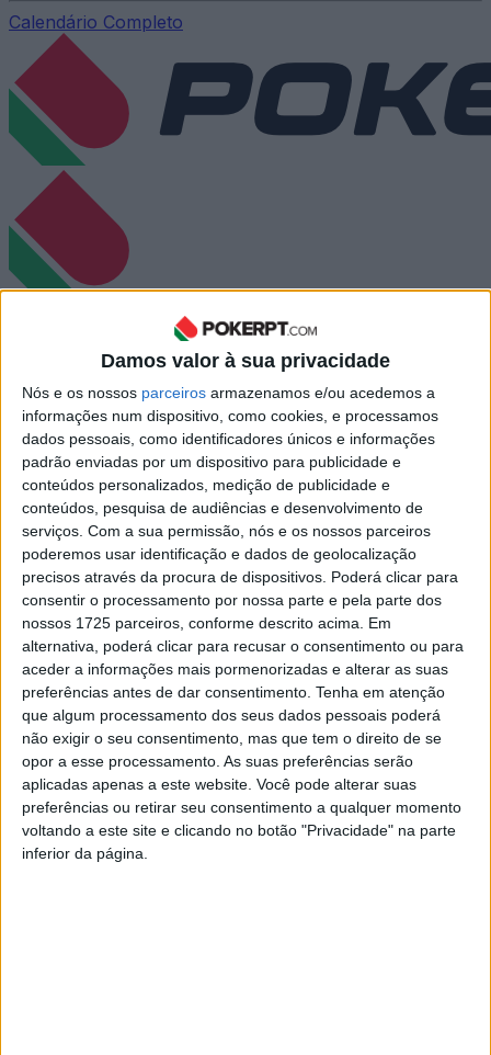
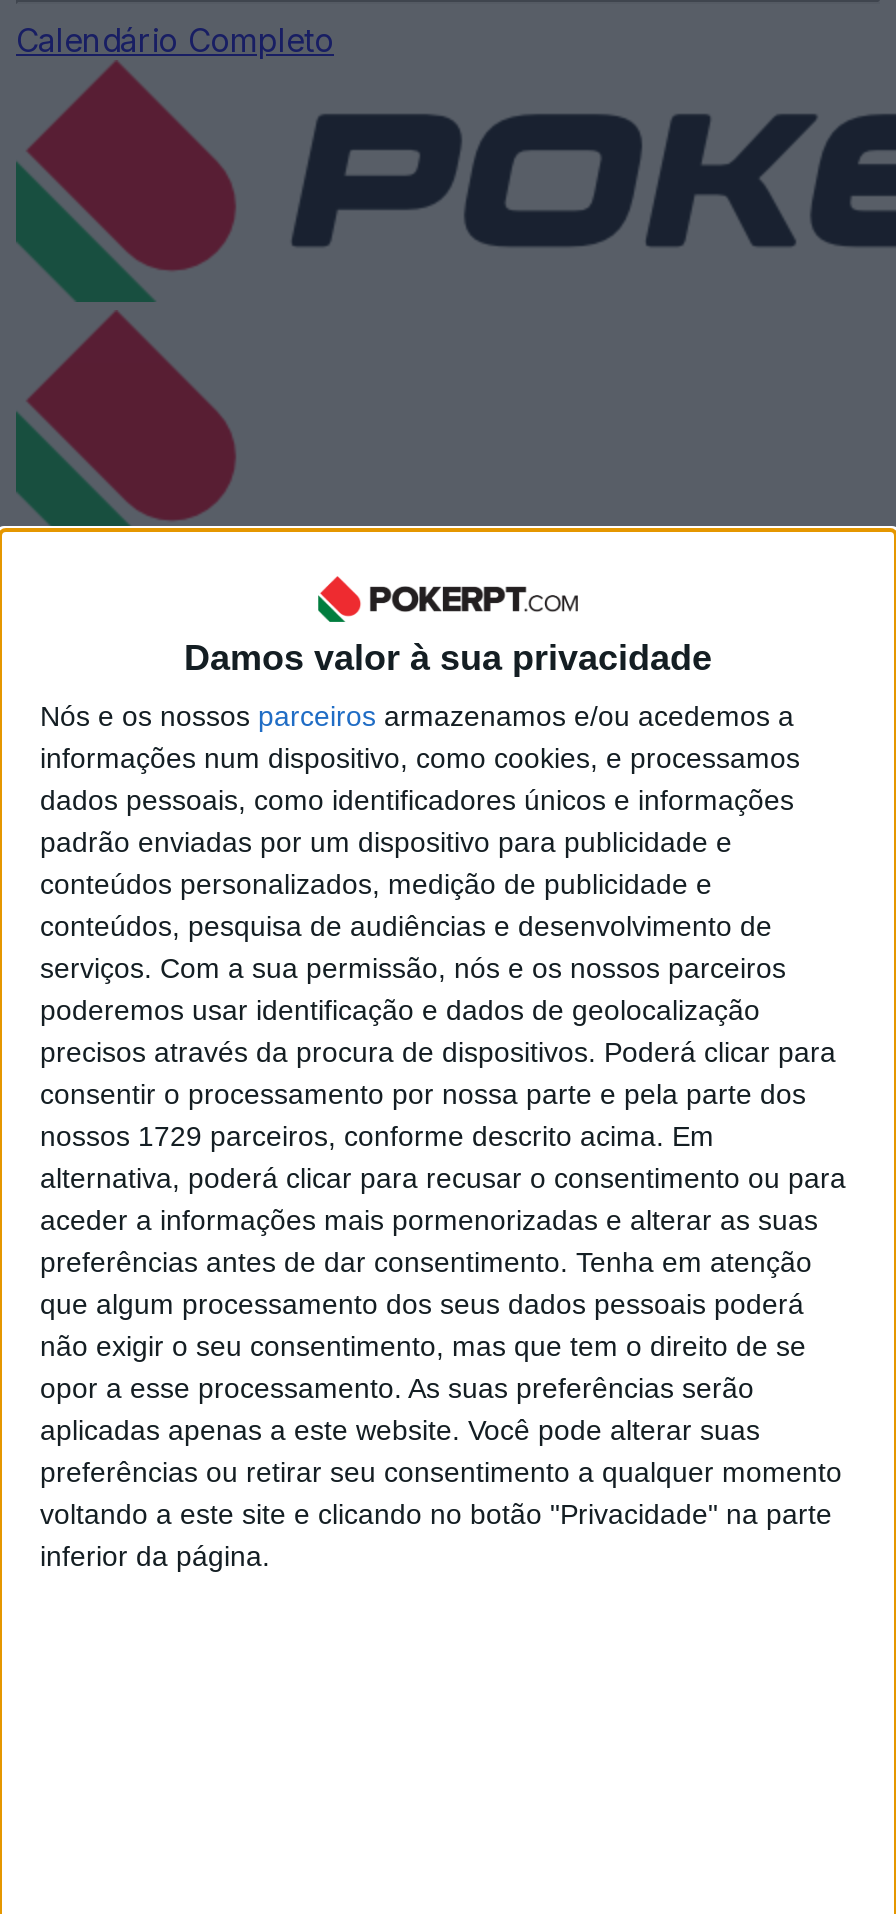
- nossos 1725 parceiros, conforme descrito acima. Em
+ nossos 1729 parceiros, conforme descrito acima. Em
